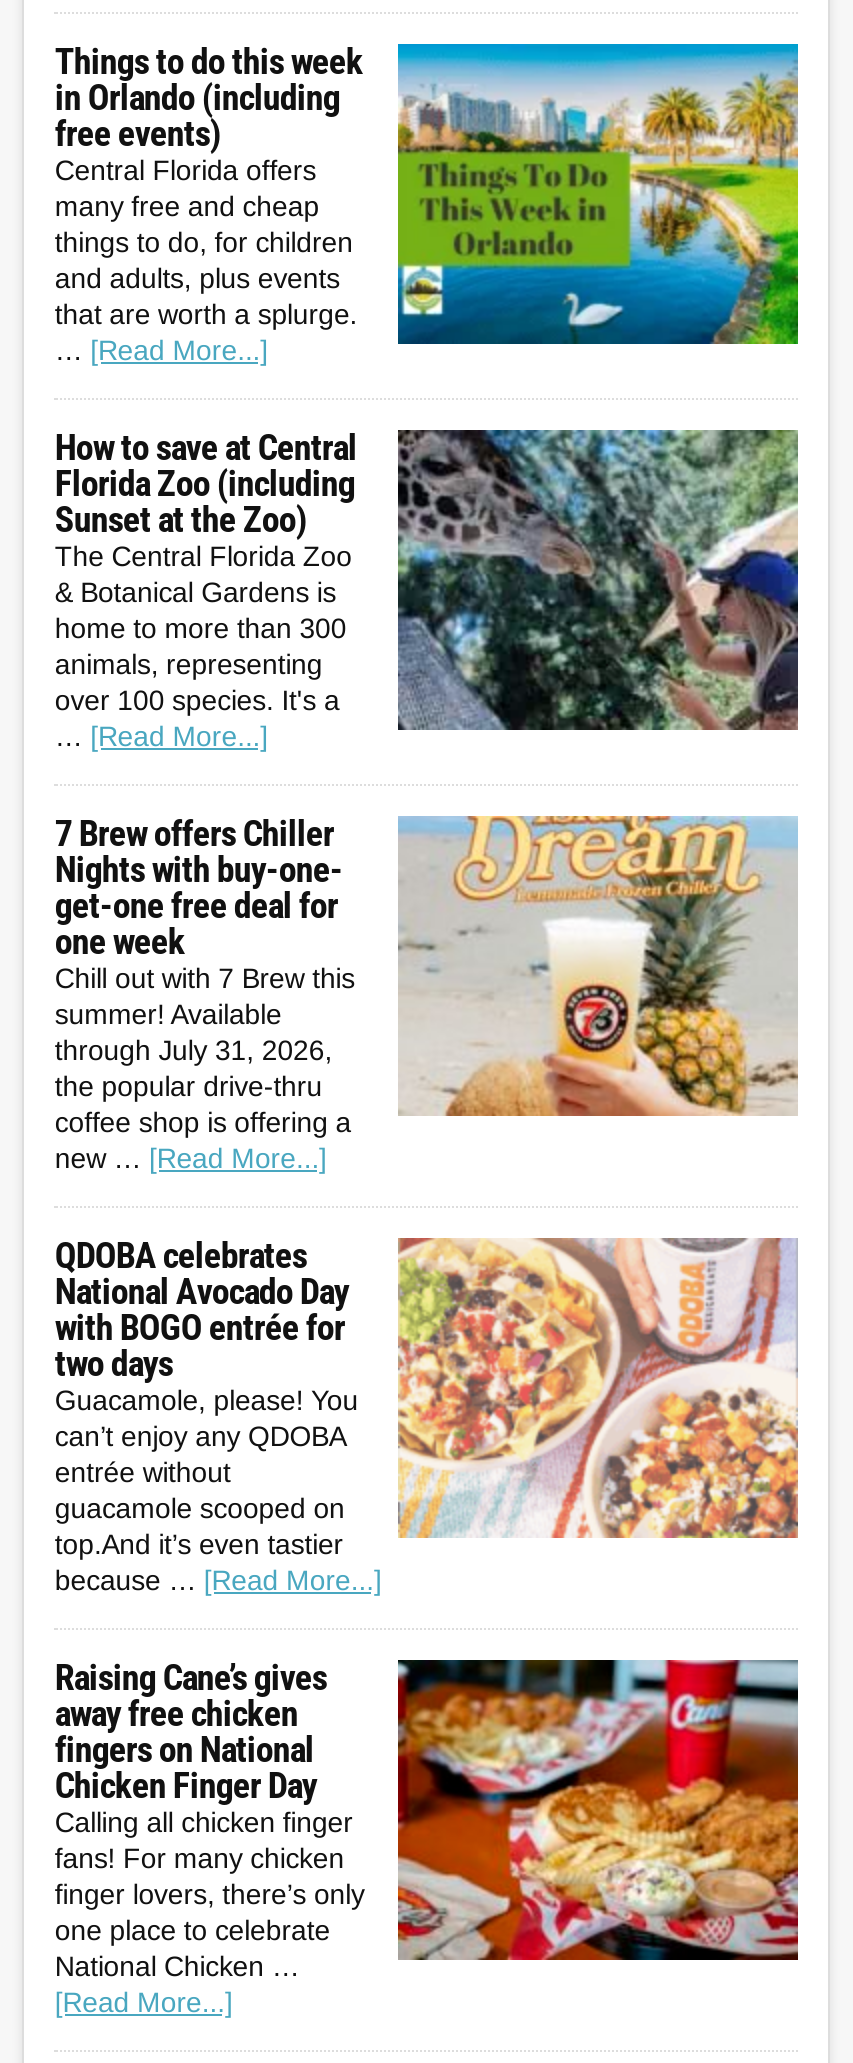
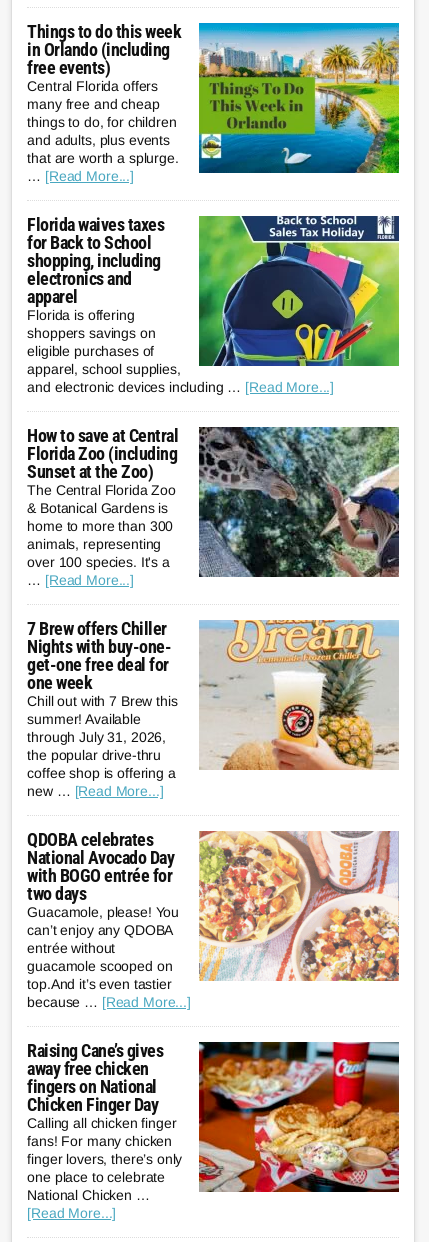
+ [image]
+ Florida waives taxes
+ for Back to School
+ shopping, including
+ electronics and
+ apparel
+ Florida is offering
+ shoppers savings on
+ eligible purchases of
+ apparel, school supplies,
+ and electronic devices including … [Read More...]
